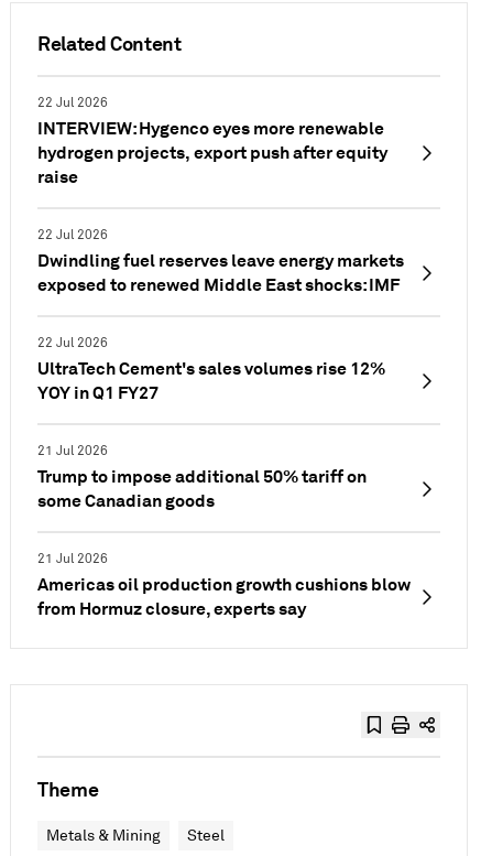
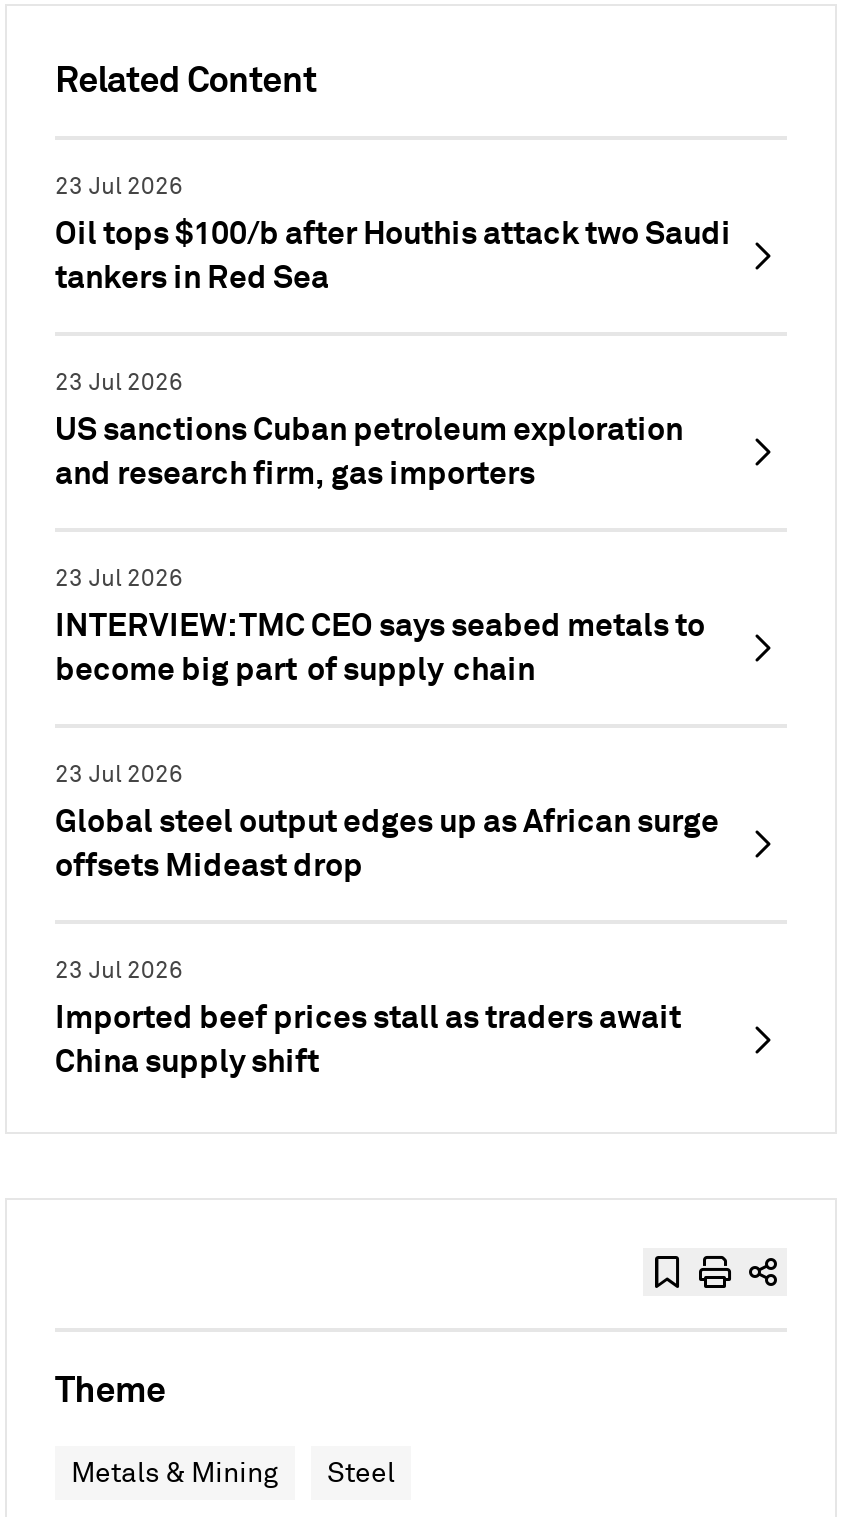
- 22 Jul 2026
- INTERVIEW: Hygenco eyes more renewable
- hydrogen projects, export push after equity
- raise
+ 23 Jul 2026
+ Oil tops $100/b after Houthis attack two Saudi
+ tankers in Red Sea

- 22 Jul 2026
- Dwindling fuel reserves leave energy markets
- exposed to renewed Middle East shocks: IMF
+ 23 Jul 2026
+ US sanctions Cuban petroleum exploration
+ and research firm, gas importers

- 22 Jul 2026
- UltraTech Cement's sales volumes rise 12%
- YOY in Q1 FY27
+ 23 Jul 2026
+ INTERVIEW: TMC CEO says seabed metals to
+ become big part of supply chain

- 21 Jul 2026
- Trump to impose additional 50% tariff on
- some Canadian goods
+ 23 Jul 2026
+ Global steel output edges up as African surge
+ offsets Mideast drop

- 21 Jul 2026
- Americas oil production growth cushions blow
- from Hormuz closure, experts say
+ 23 Jul 2026
+ Imported beef prices stall as traders await
+ China supply shift
